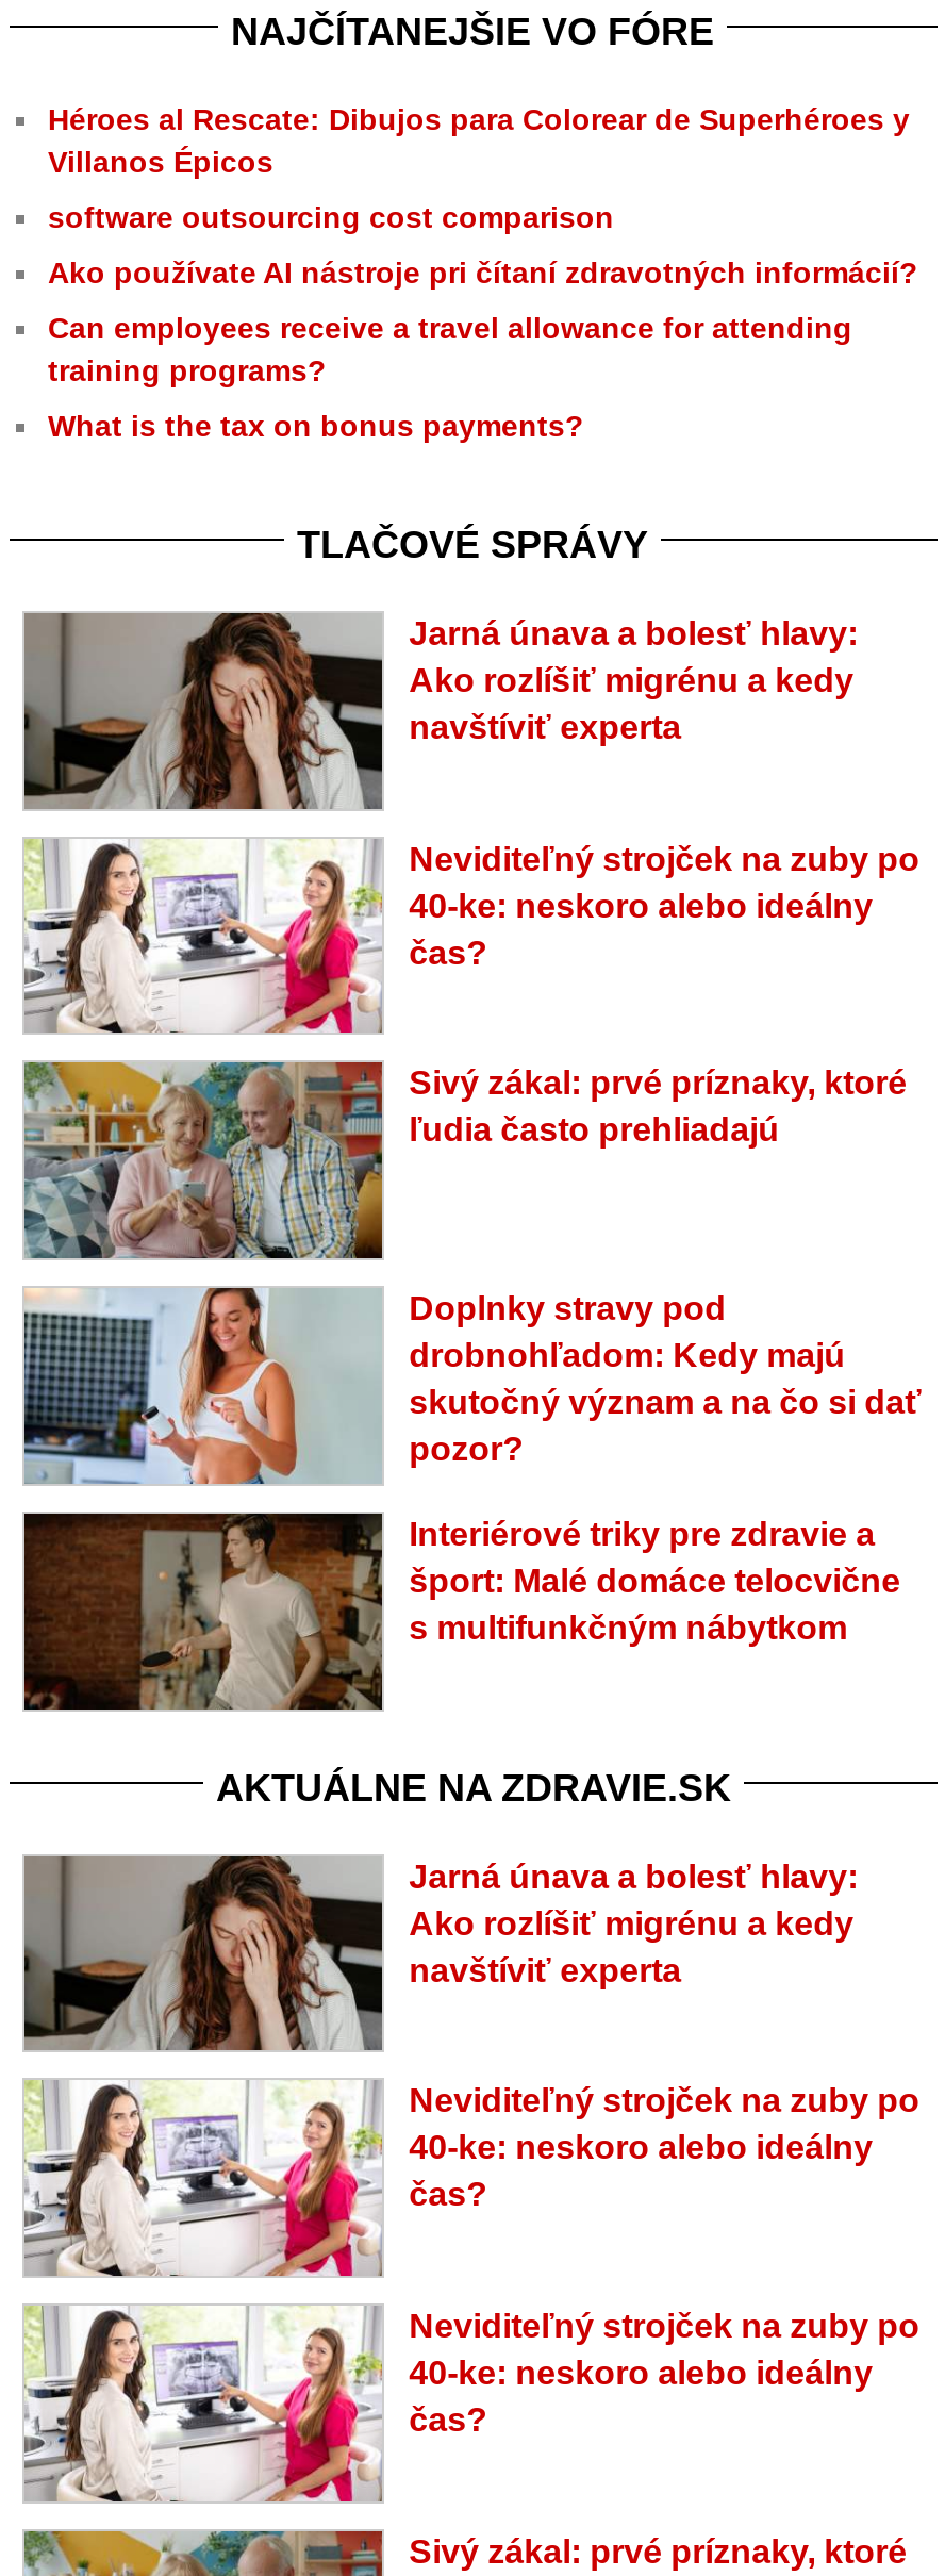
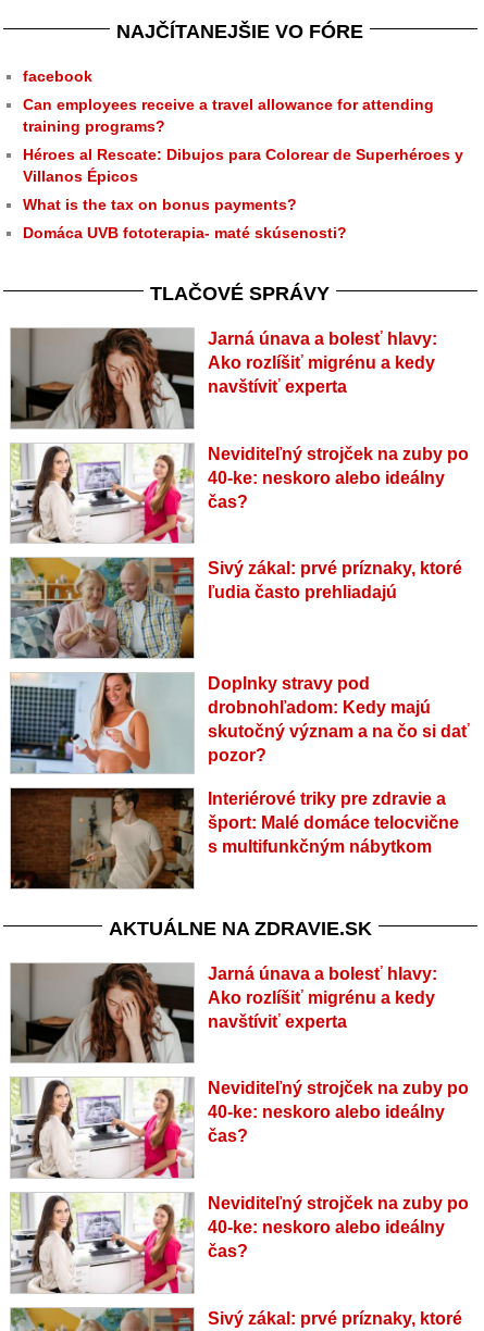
moved down: Héroes al Rescate: Dibujos para Colorear de Superhéroes y | Villanos Épicos

- software outsourcing cost comparison
- Ako používate AI nástroje pri čítaní zdravotných informácií?
+ facebook

moved up: Can employees receive a travel allowance for attending | training programs?

moved up: What is the tax on bonus payments?

+ Domáca UVB fototerapia- maté skúsenosti?
